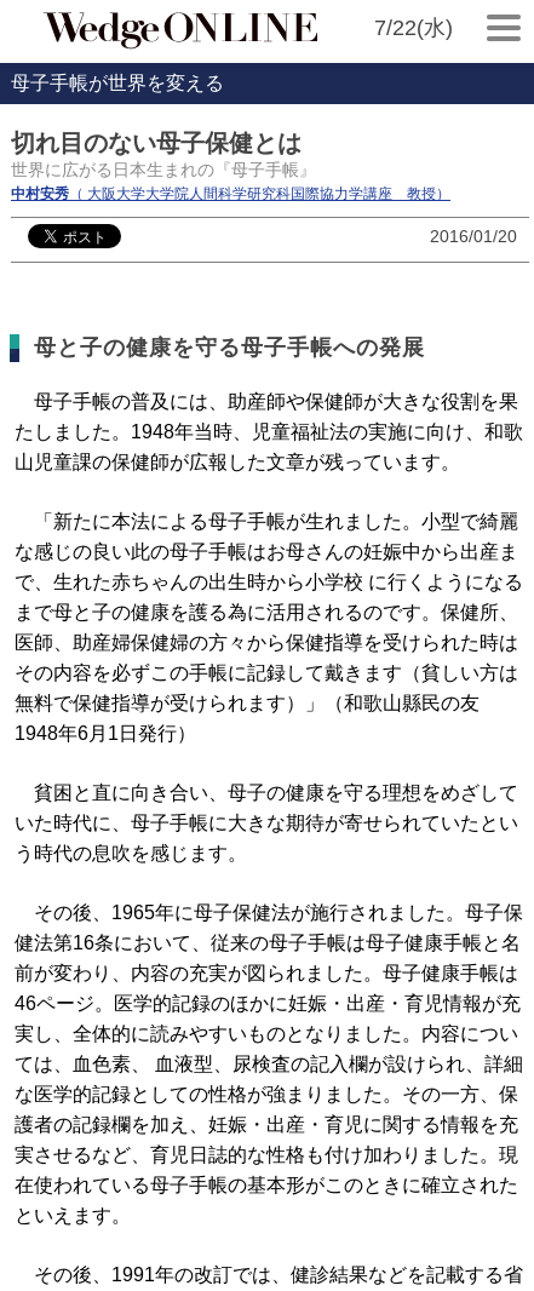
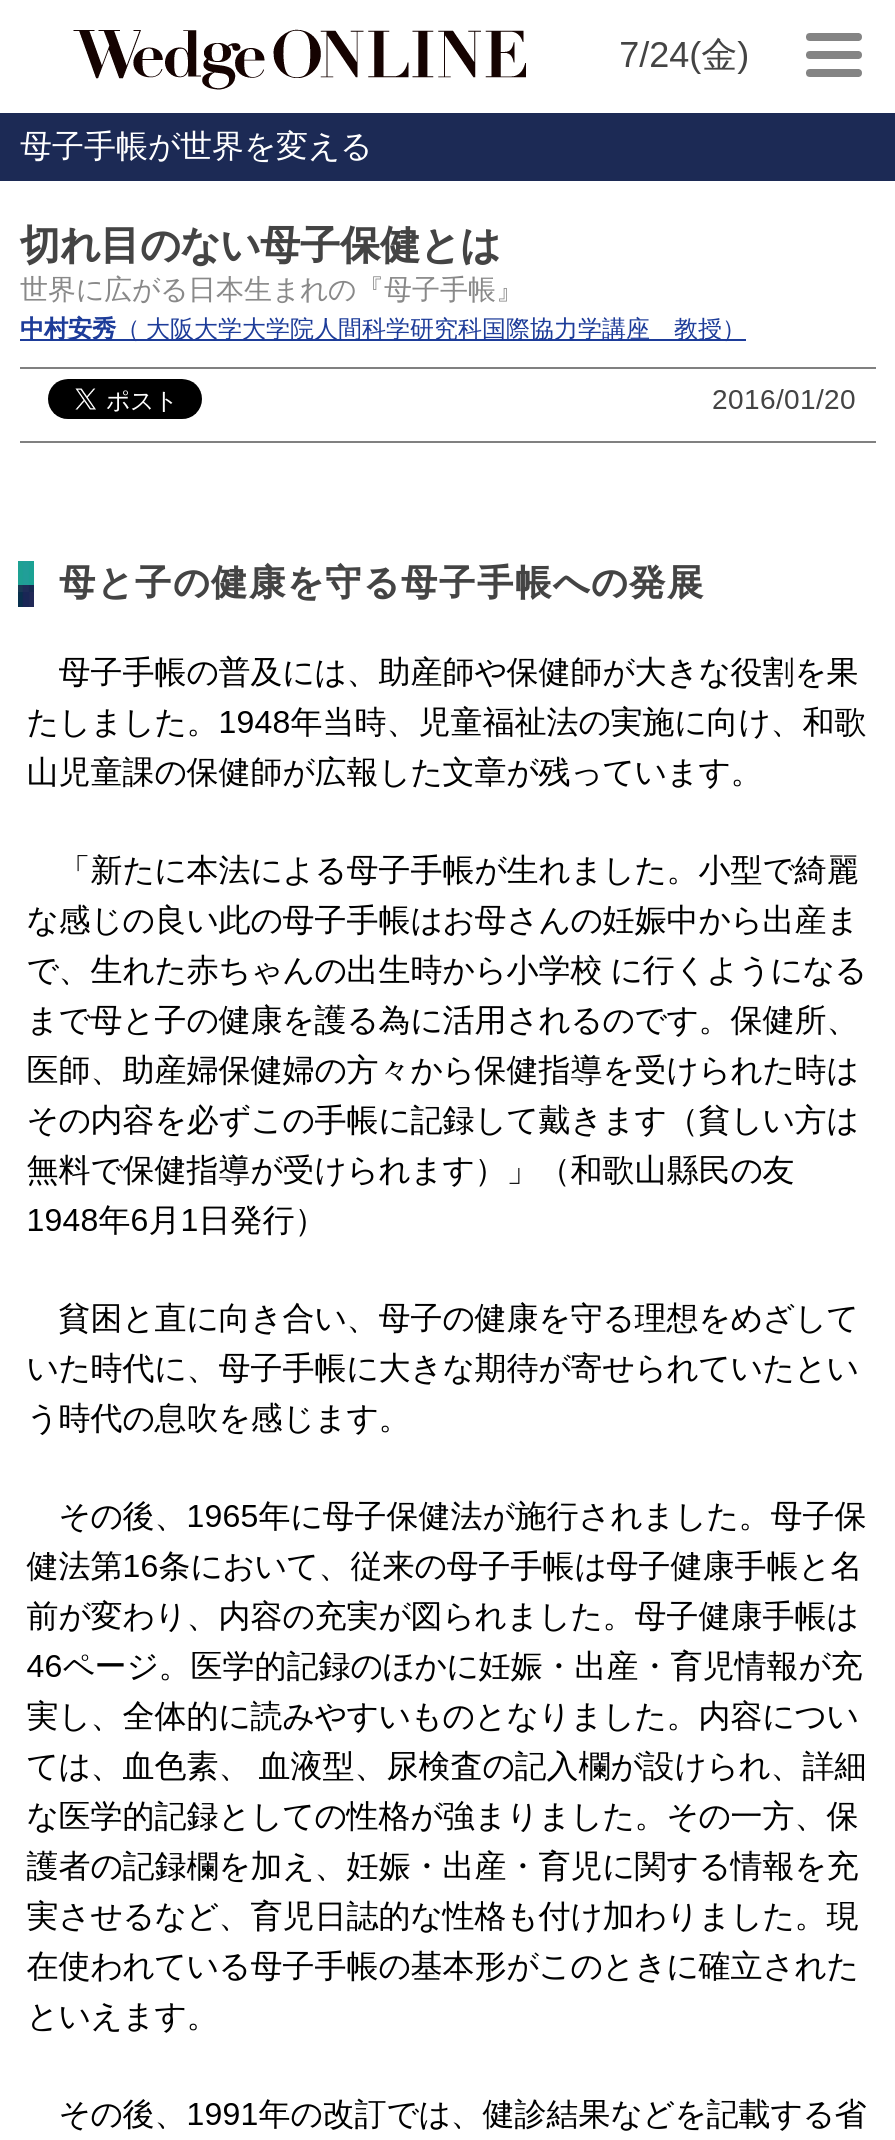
- 7/22(水)
+ 7/24(金)
